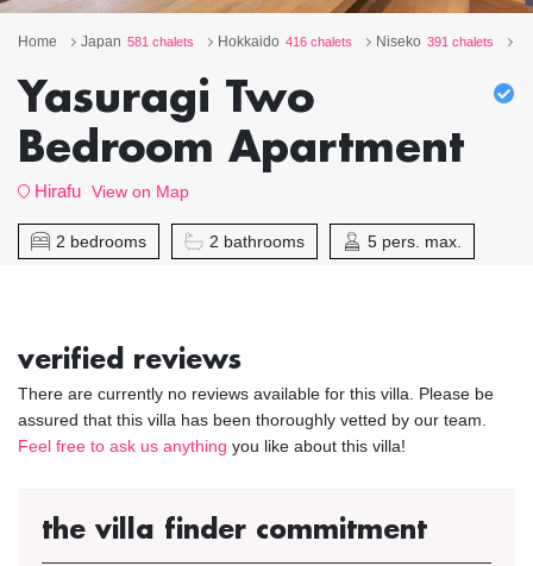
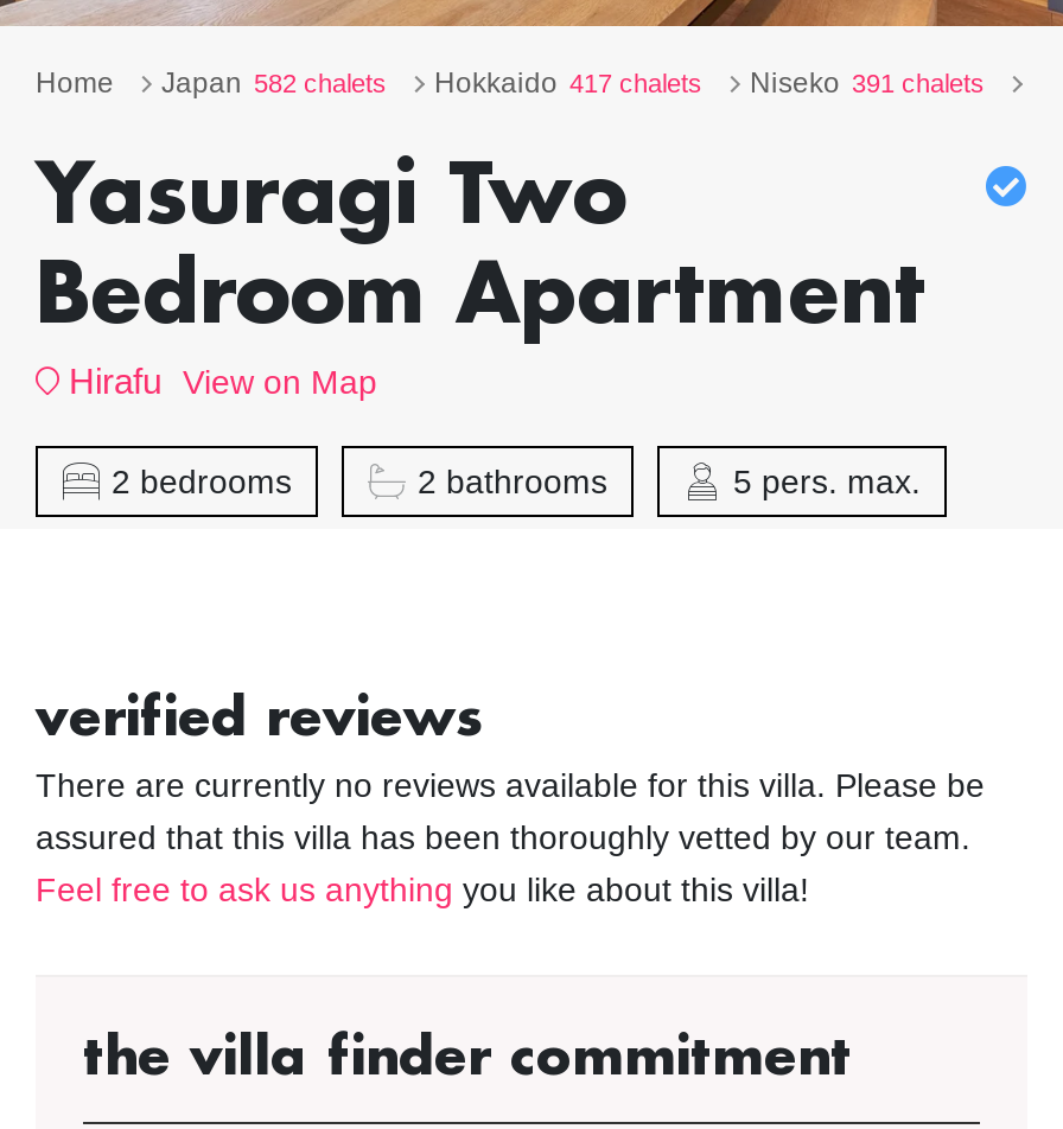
- Japan 581 chalets
+ Japan 582 chalets

- Hokkaido 416 chalets
+ Hokkaido 417 chalets
